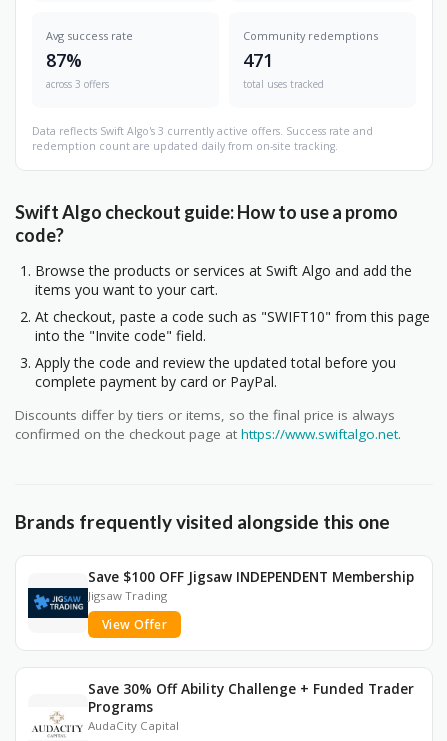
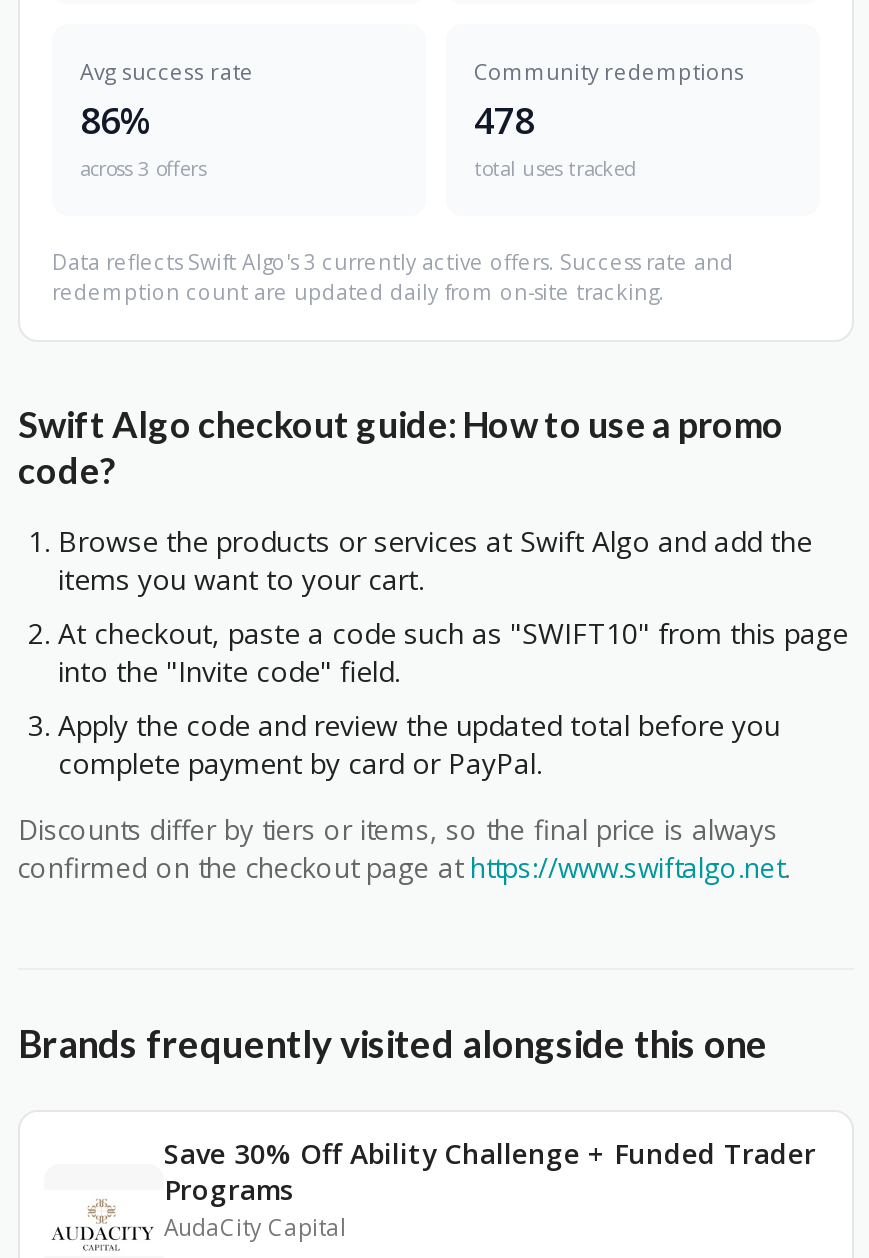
- 87%
+ 86%

- 471
+ 478

- [image]
- Save $100 OFF Jigsaw INDEPENDENT Membership
- Jigsaw Trading
- View Offer
